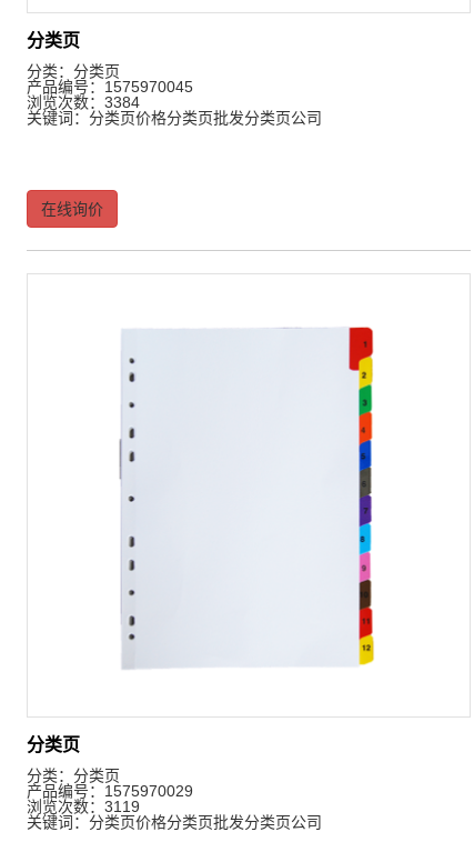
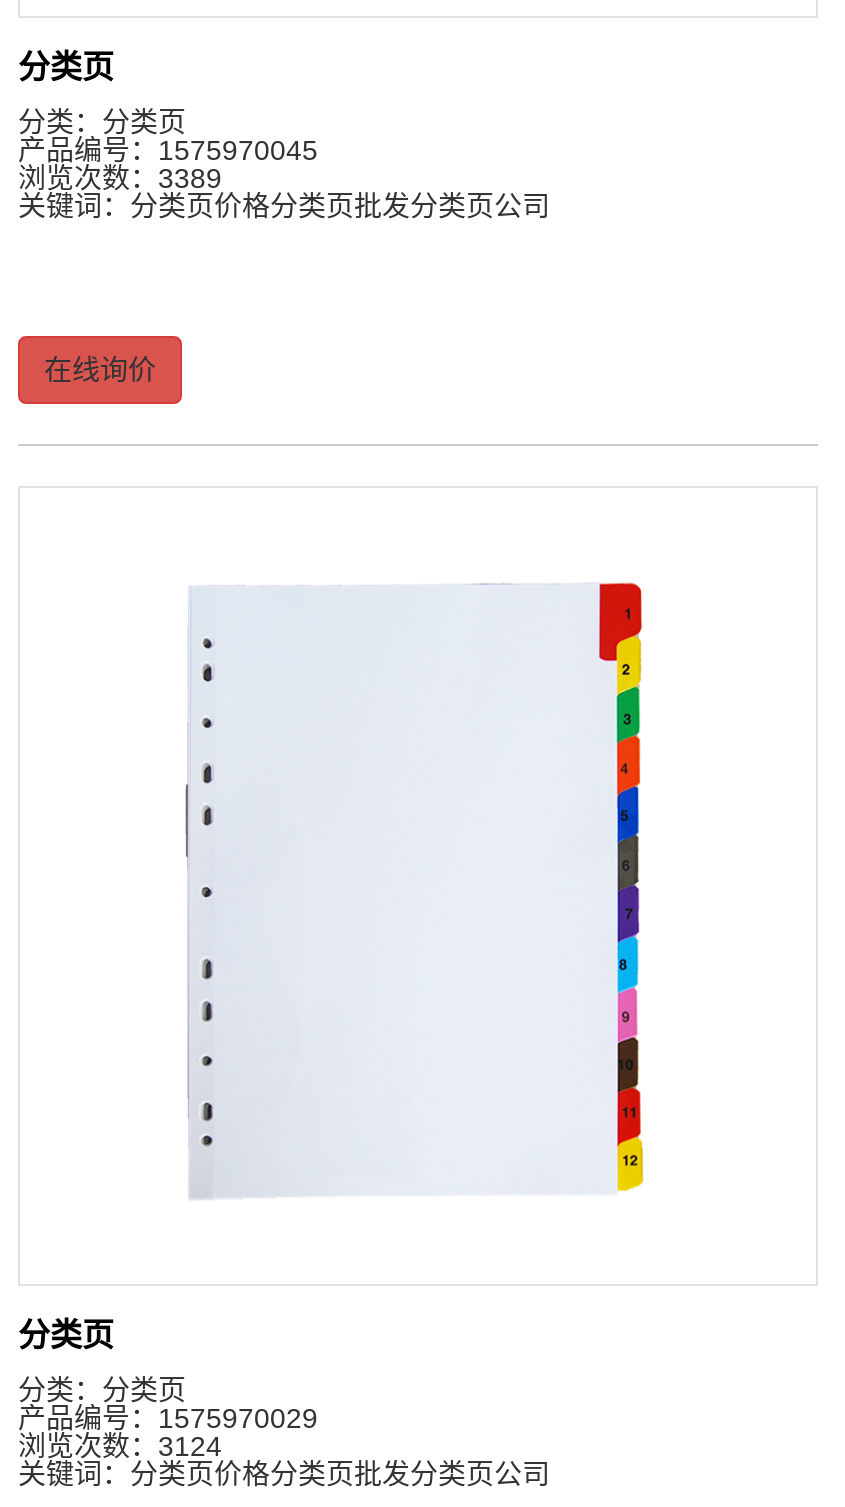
- 浏览次数：3384
+ 浏览次数：3389

- 浏览次数：3119
+ 浏览次数：3124
